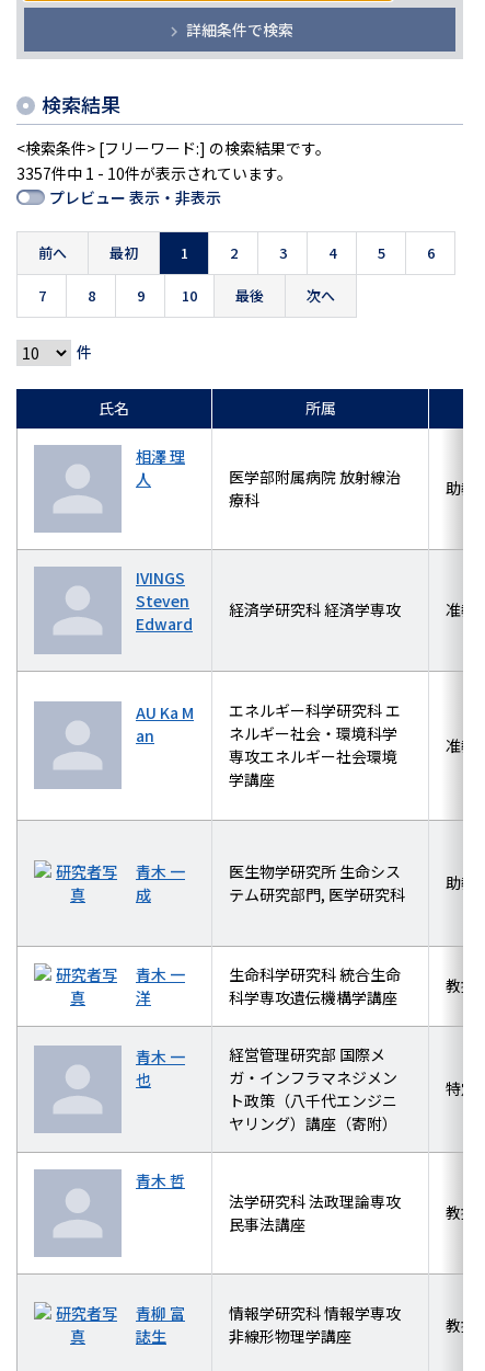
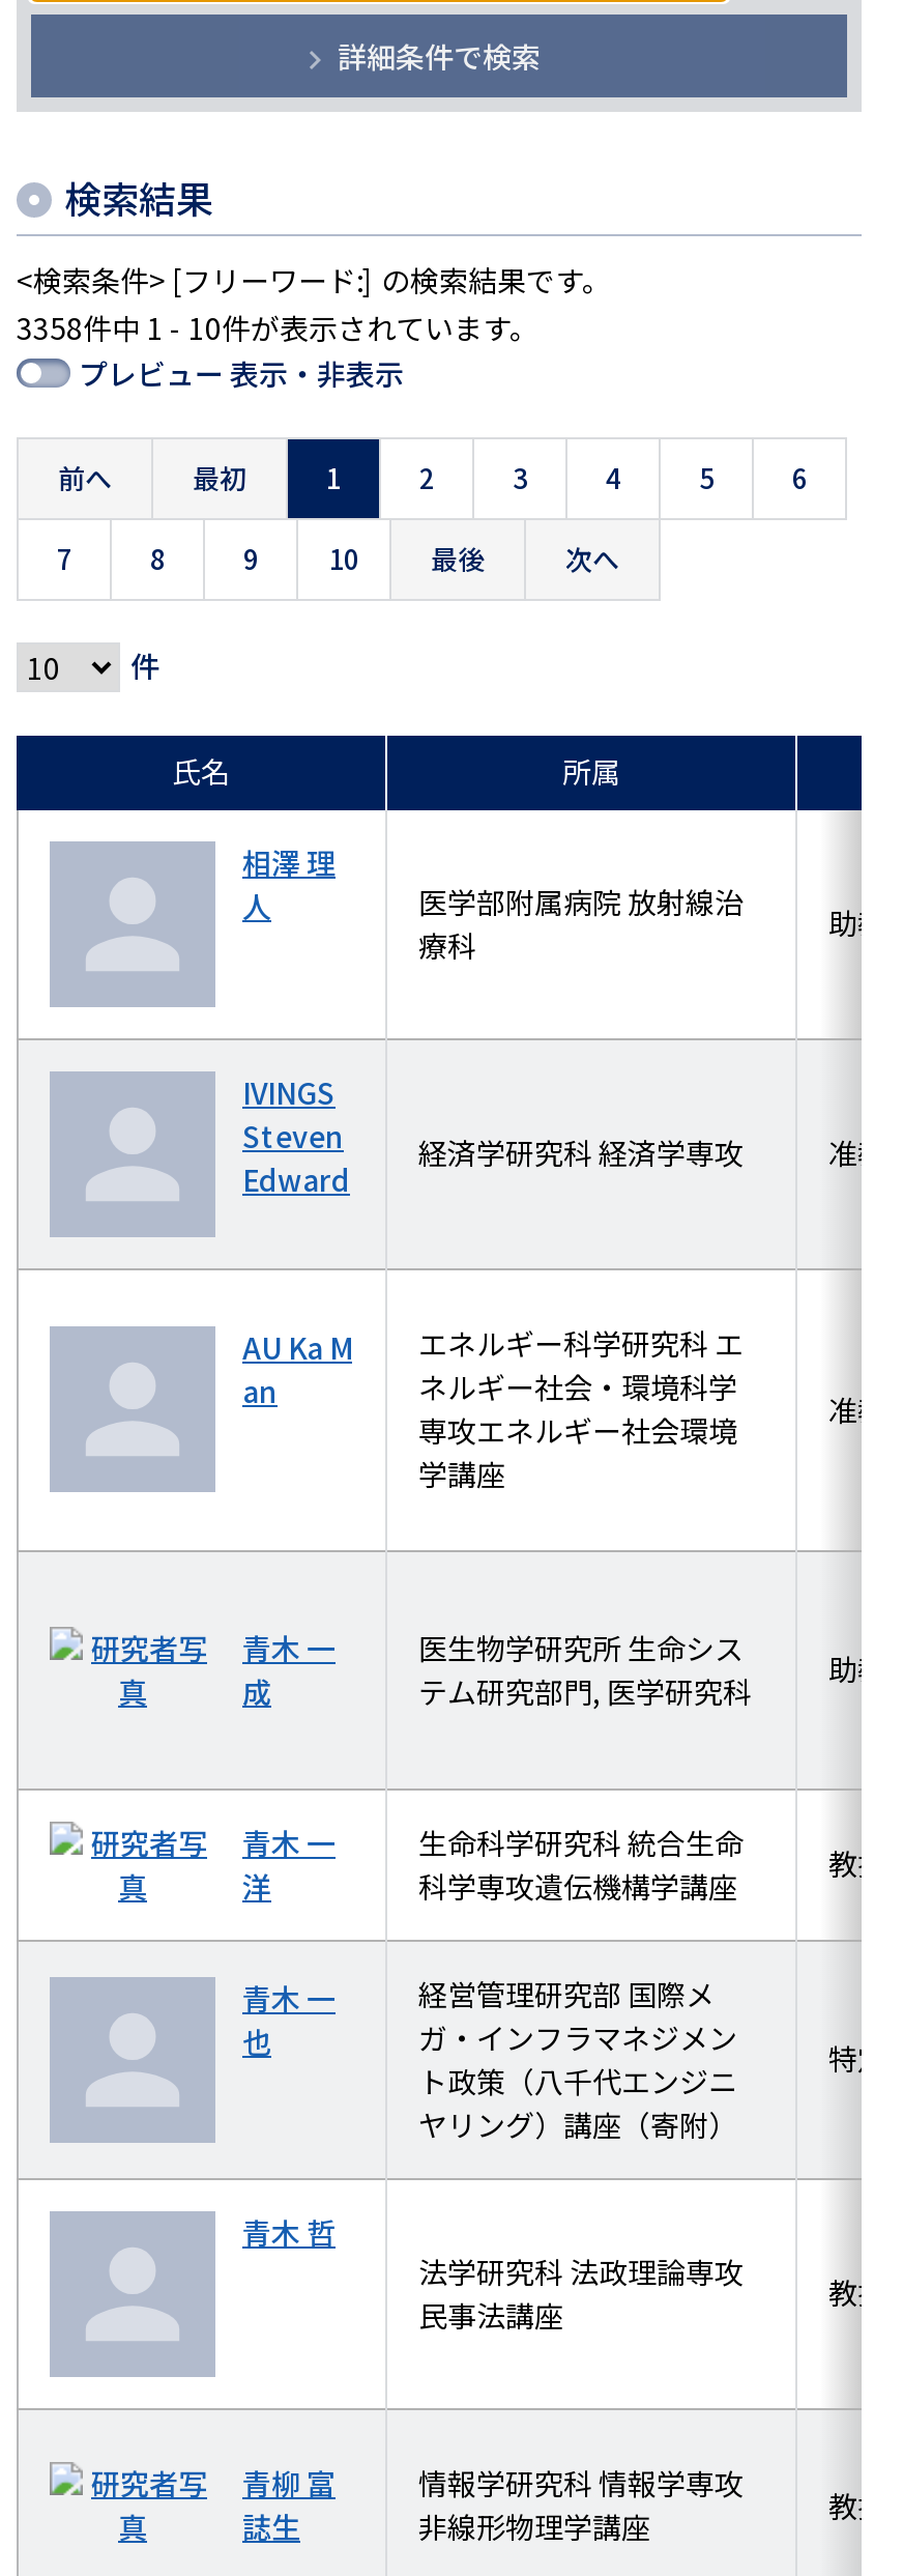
- 3357件中 1 - 10件が表示されています。
+ 3358件中 1 - 10件が表示されています。
